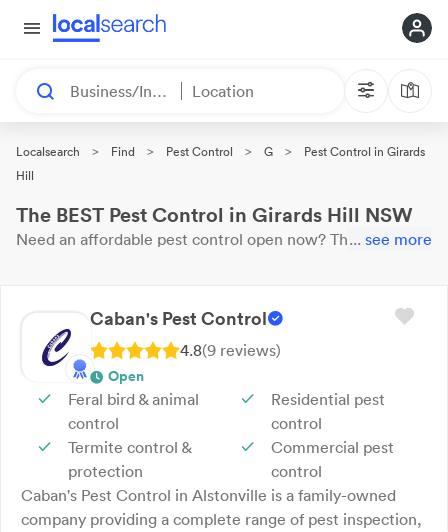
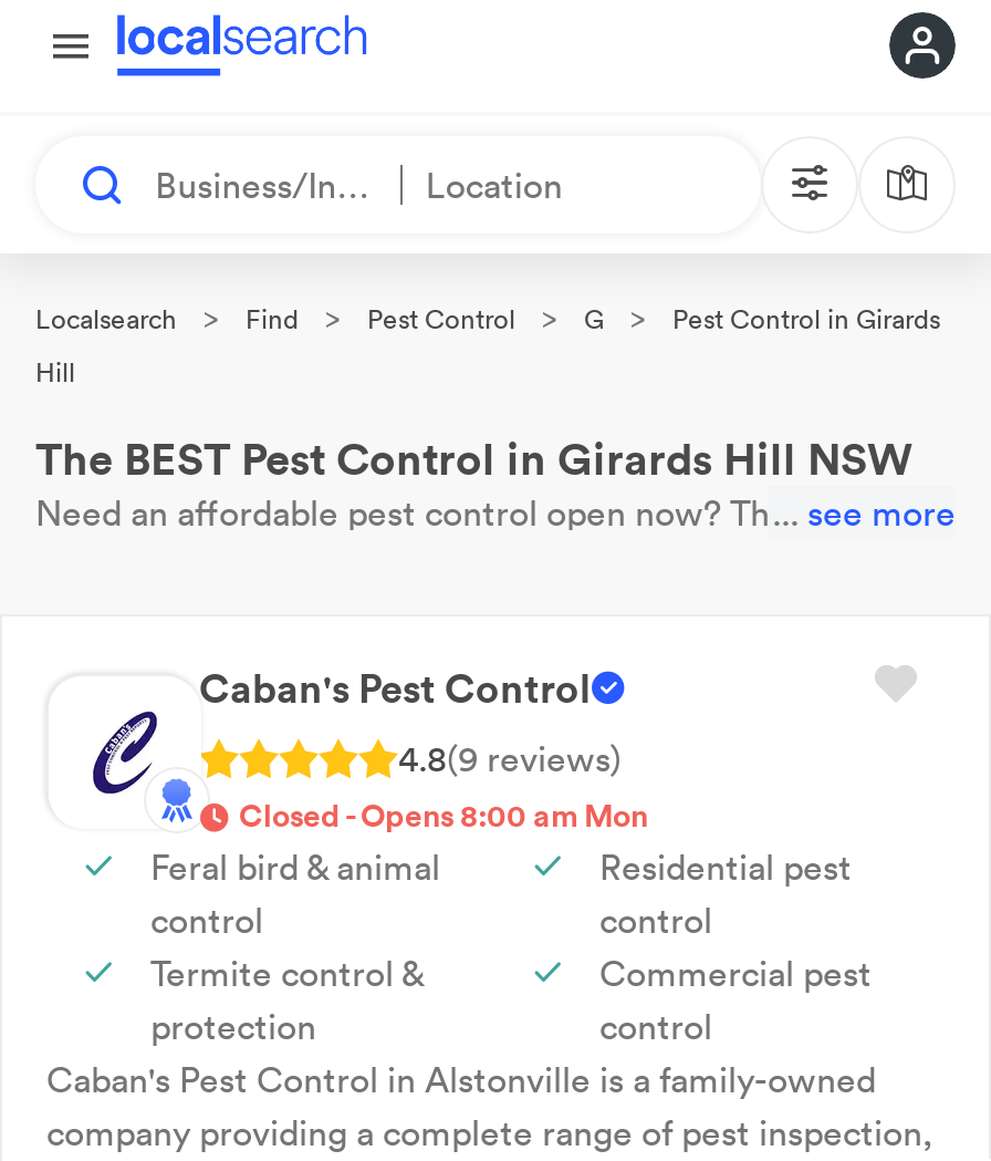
- Open
+ Closed - Opens 8:00 am Mon
